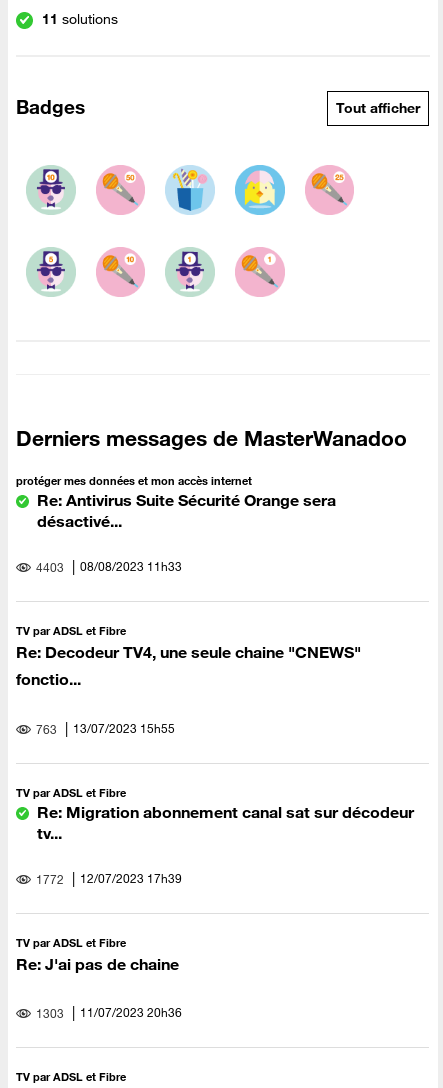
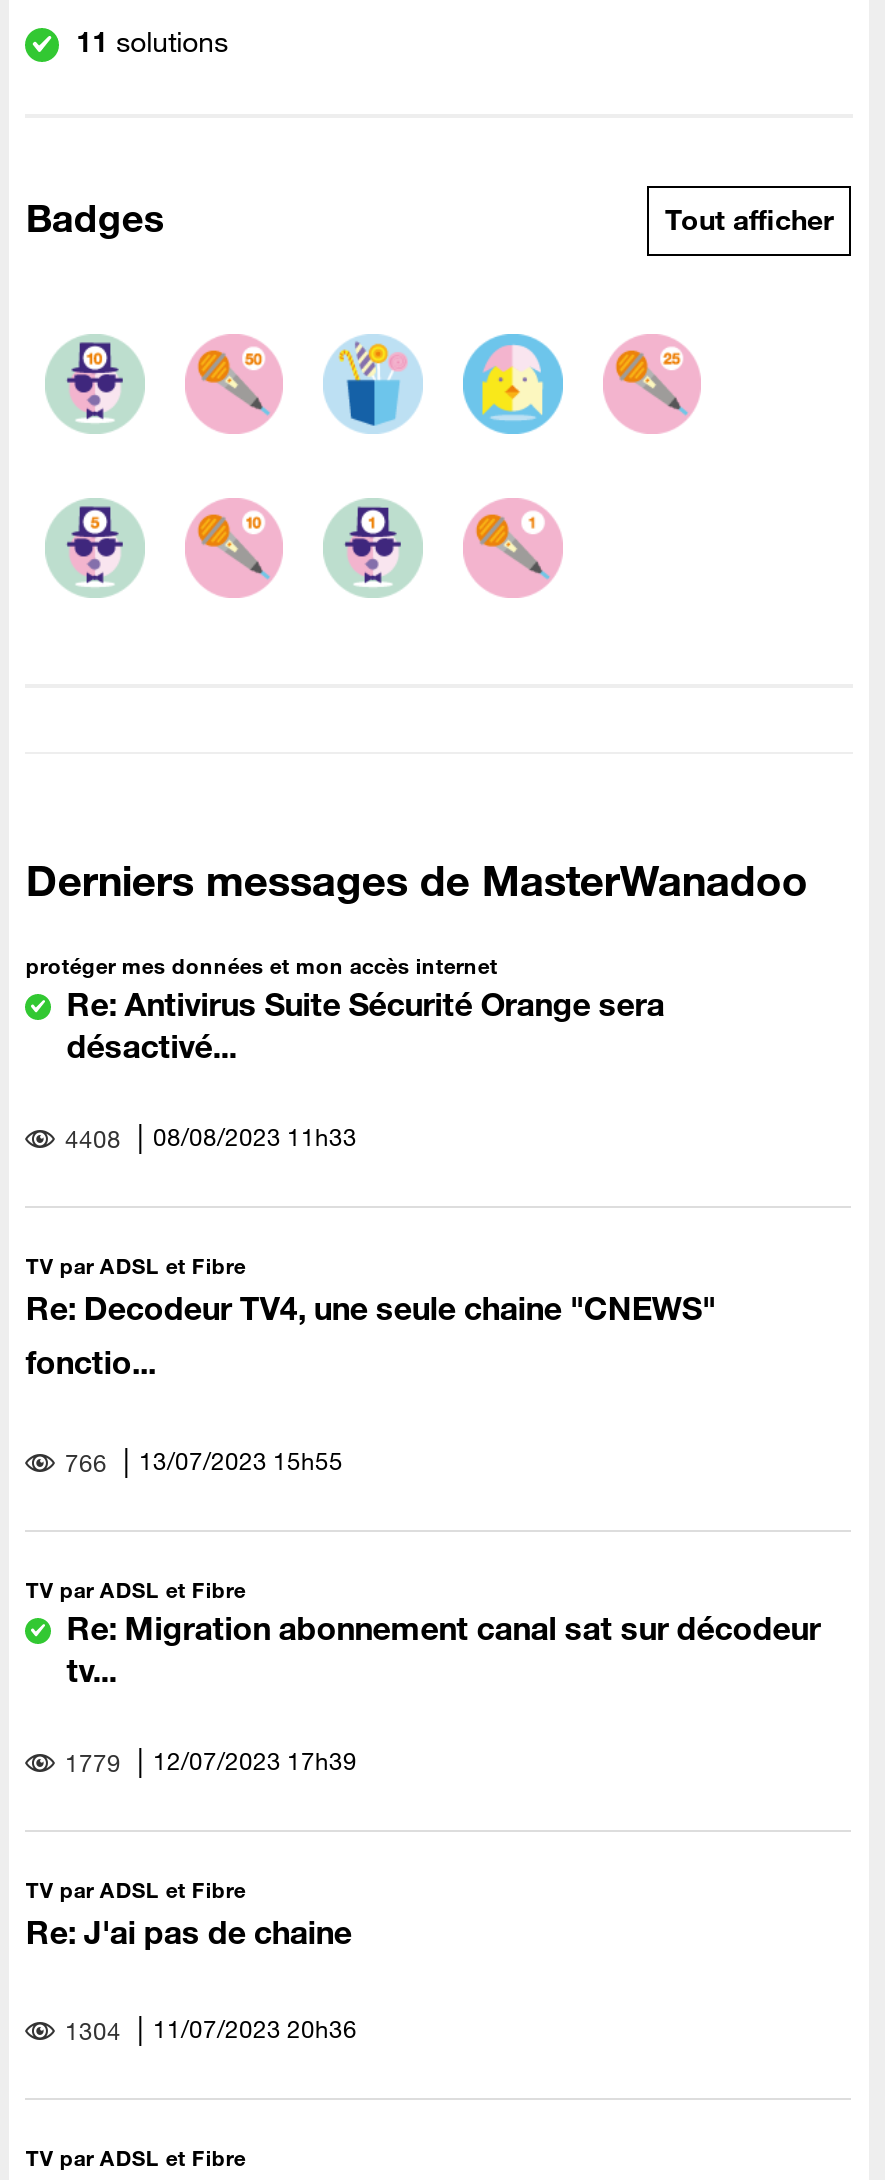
- 4403 08/08/2023 11h33
+ 4408 08/08/2023 11h33

- 763 13/07/2023 15h55
+ 766 13/07/2023 15h55

- 1772 12/07/2023 17h39
+ 1779 12/07/2023 17h39

- 1303 11/07/2023 20h36
+ 1304 11/07/2023 20h36
